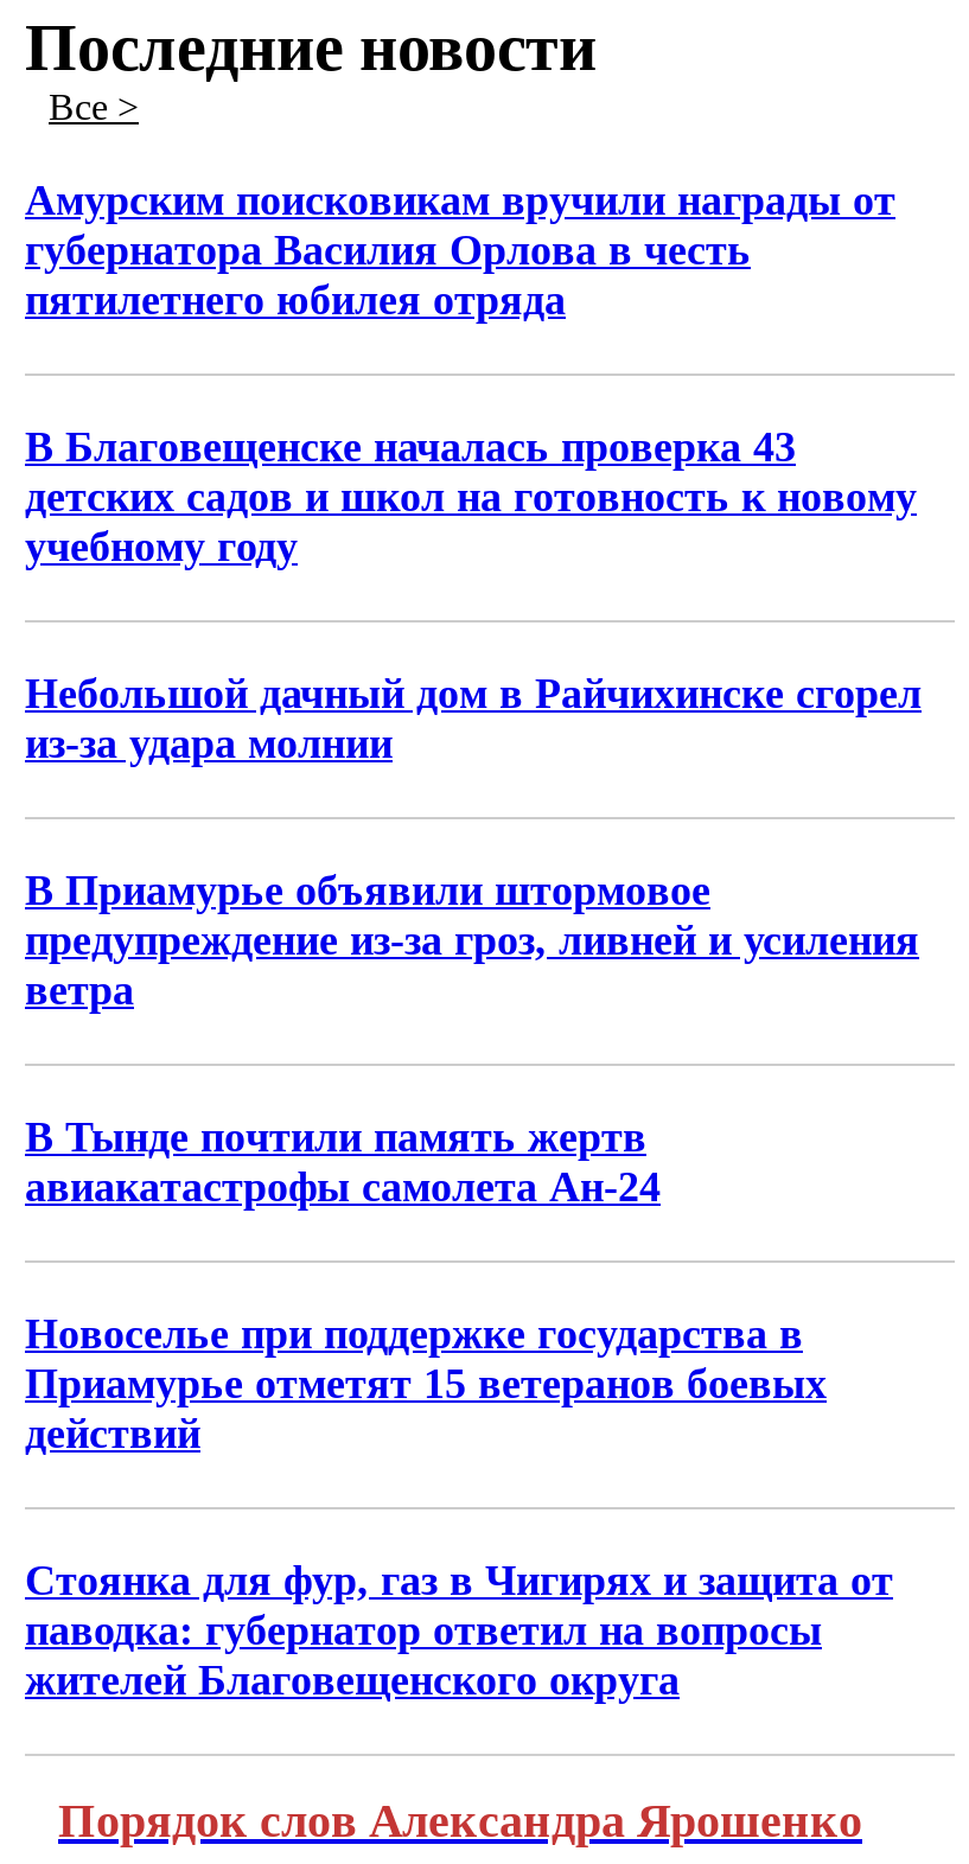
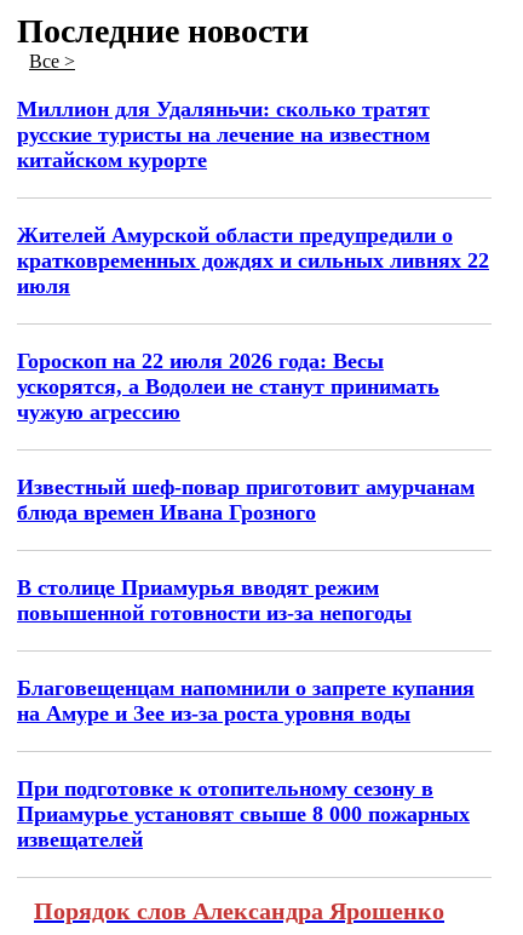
- Амурским поисковикам вручили награды от
- губернатора Василия Орлова в честь
- пятилетнего юбилея отряда
+ Миллион для Удаляньчи: сколько тратят
+ русские туристы на лечение на известном
+ китайском курорте

- В Благовещенске началась проверка 43
- детских садов и школ на готовность к новому
- учебному году
+ Жителей Амурской области предупредили о
+ кратковременных дождях и сильных ливнях 22
+ июля

- Небольшой дачный дом в Райчихинске сгорел
- из-за удара молнии
+ Гороскоп на 22 июля 2026 года: Весы
+ ускорятся, а Водолеи не станут принимать
+ чужую агрессию

- В Приамурье объявили штормовое
- предупреждение из-за гроз, ливней и усиления
- ветра
+ Известный шеф-повар приготовит амурчанам
+ блюда времен Ивана Грозного

- В Тынде почтили память жертв
- авиакатастрофы самолета Ан-24
+ В столице Приамурья вводят режим
+ повышенной готовности из-за непогоды

- Новоселье при поддержке государства в
- Приамурье отметят 15 ветеранов боевых
- действий
+ Благовещенцам напомнили о запрете купания
+ на Амуре и Зее из-за роста уровня воды

- Стоянка для фур, газ в Чигирях и защита от
- паводка: губернатор ответил на вопросы
- жителей Благовещенского округа
+ При подготовке к отопительному сезону в
+ Приамурье установят свыше 8 000 пожарных
+ извещателей
